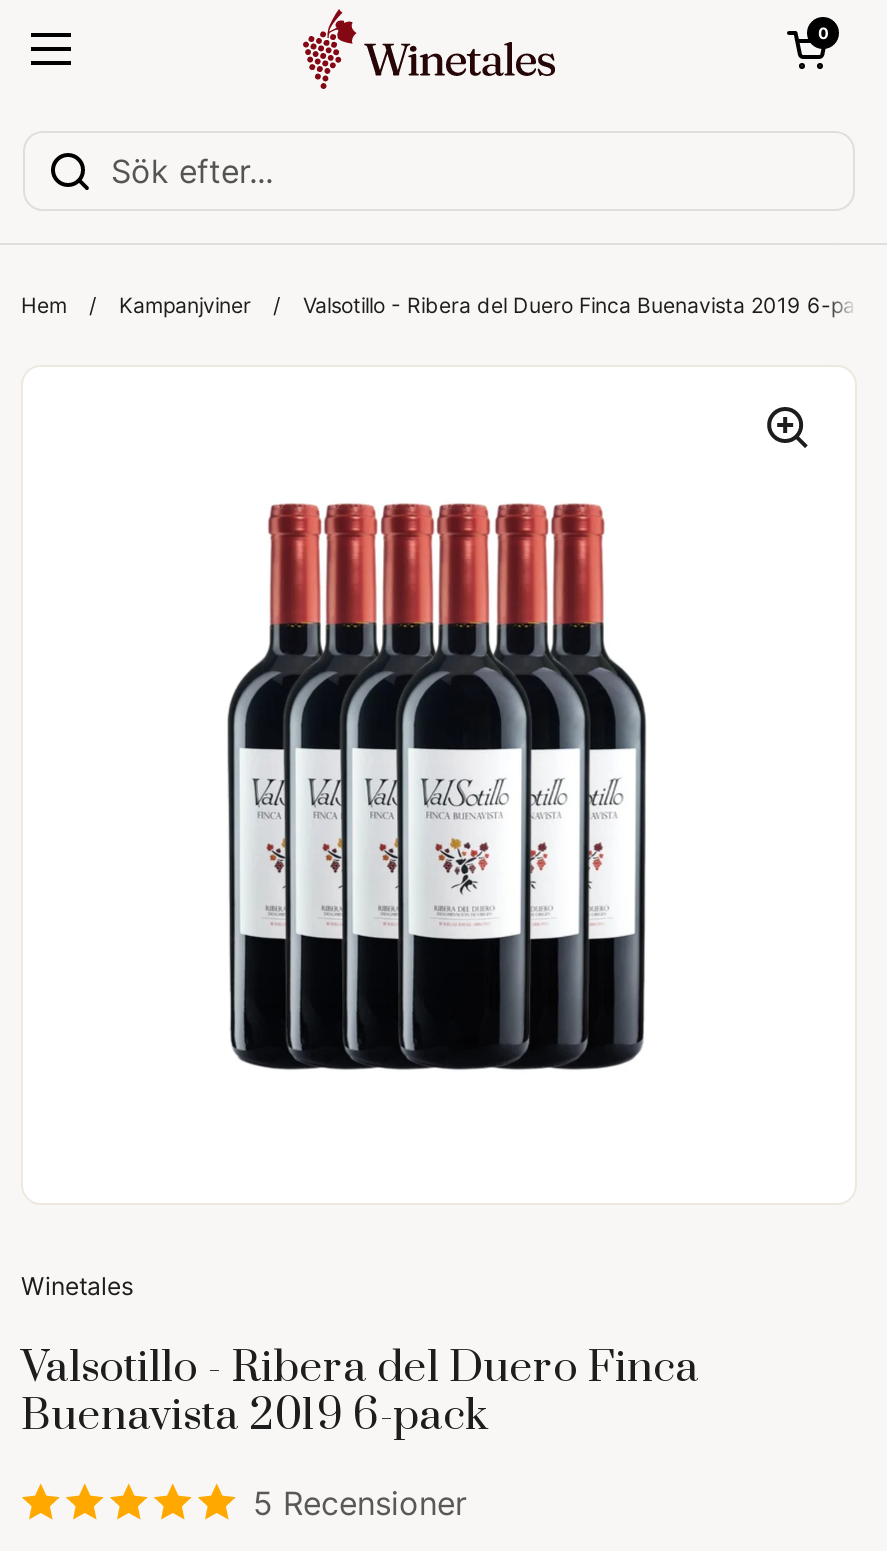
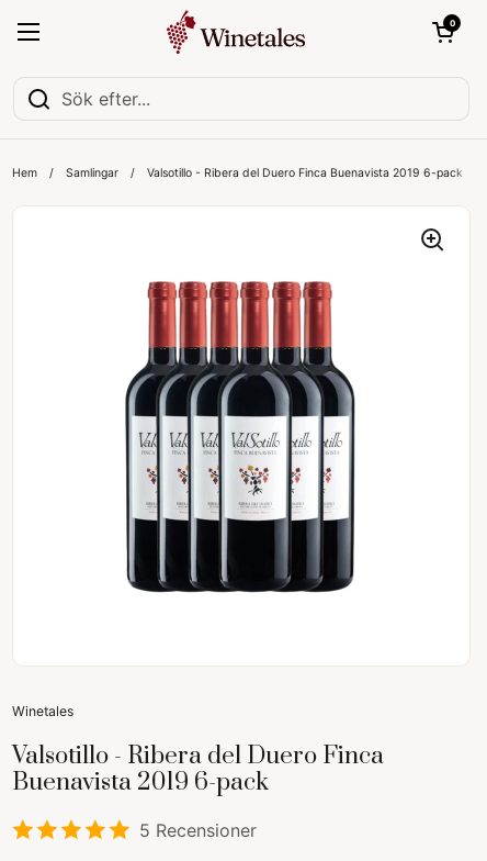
- Kampanjviner
+ Samlingar
